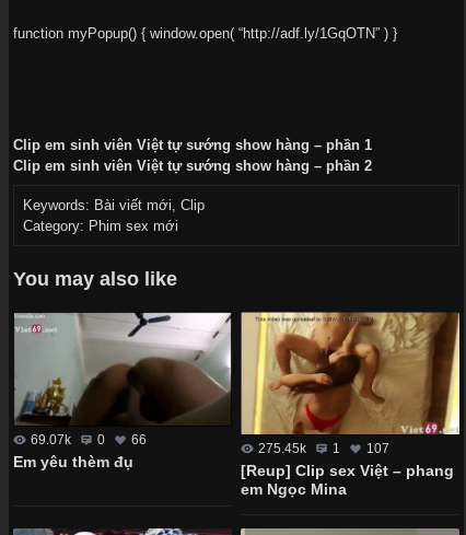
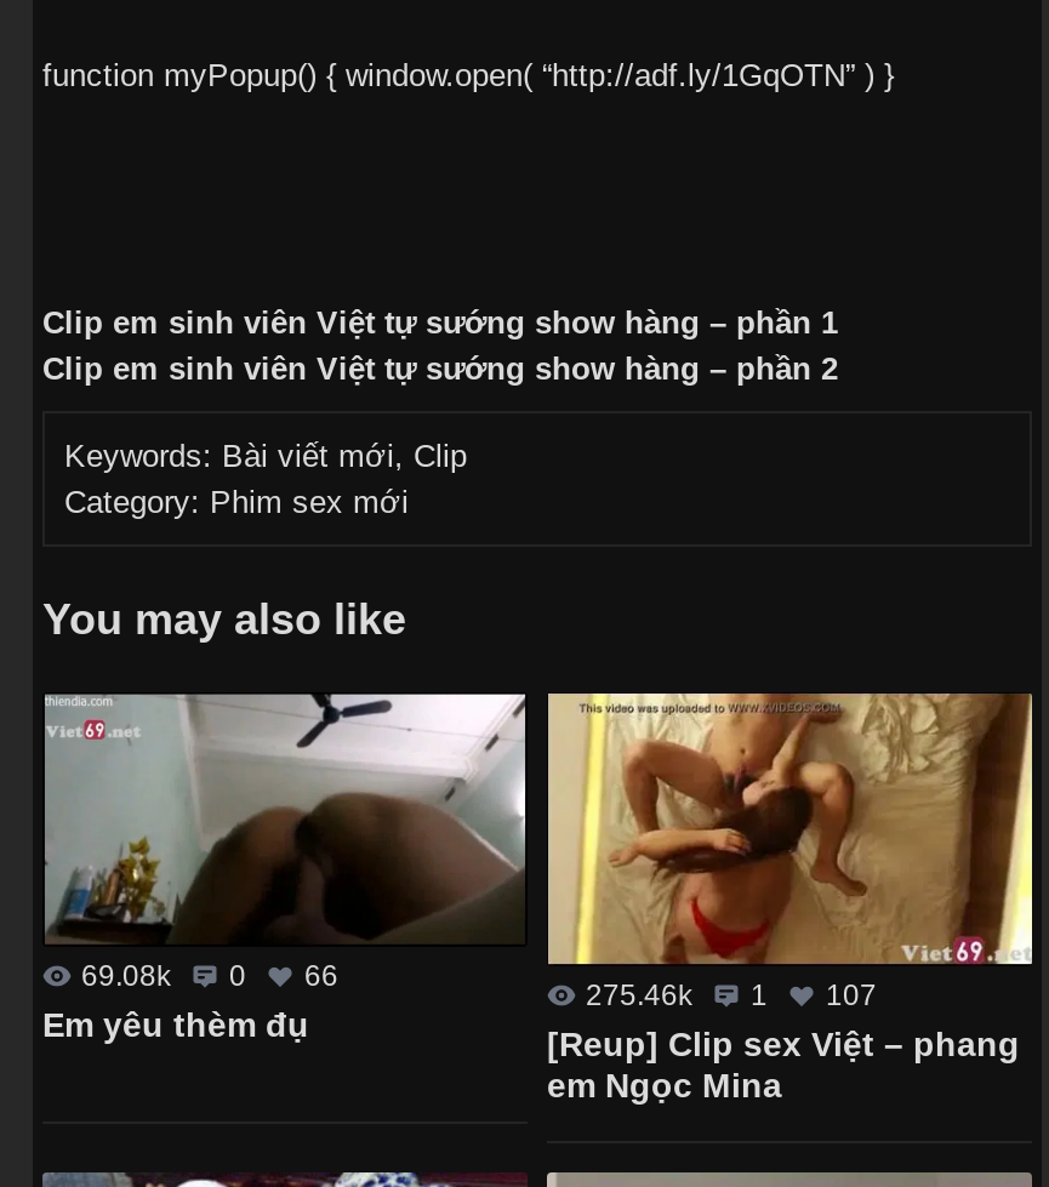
- 69.07k 0 66
+ 69.08k 0 66

- 275.45k 1 107
+ 275.46k 1 107
